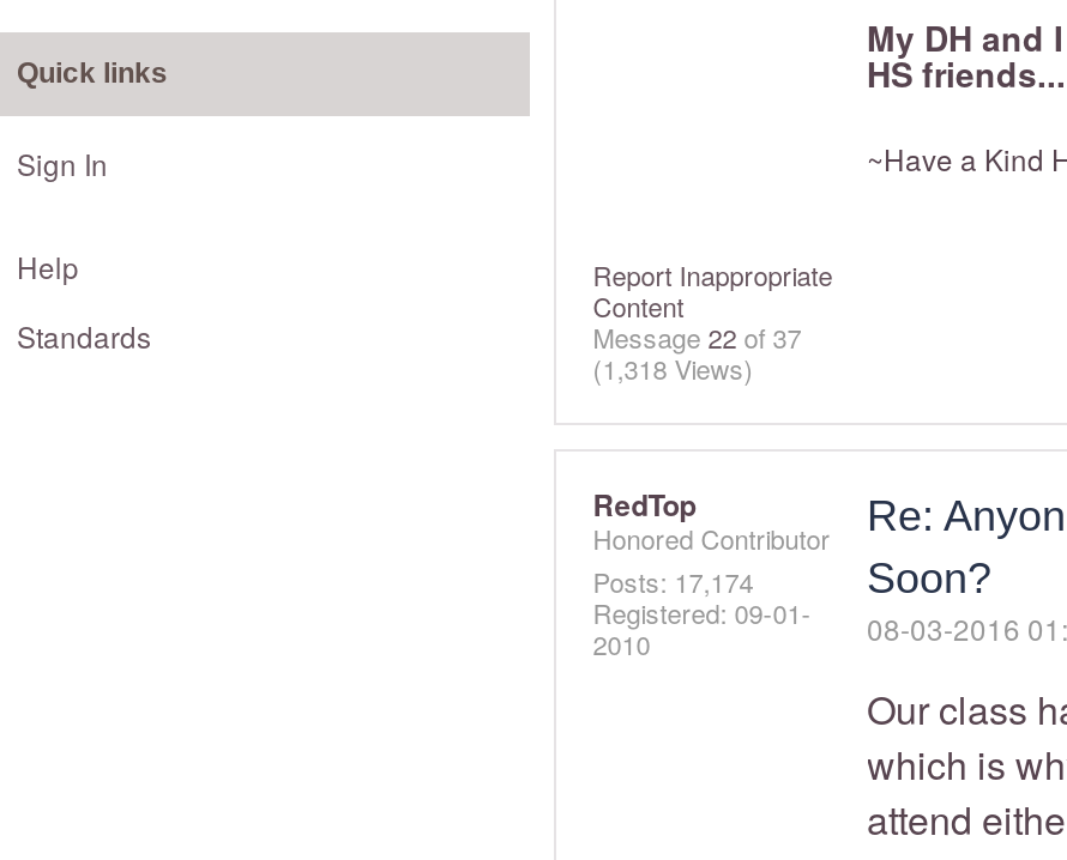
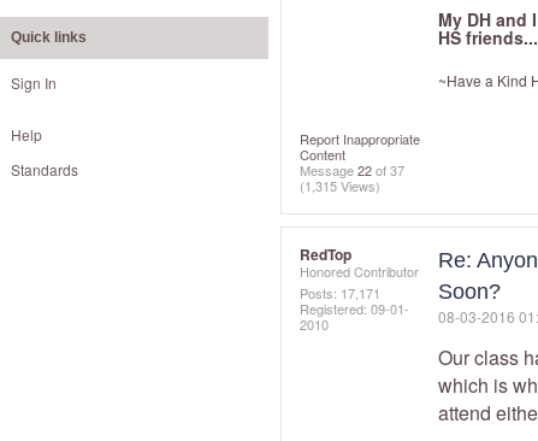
- (1,318 Views)
+ (1,315 Views)

- Posts: 17,174
+ Posts: 17,171
